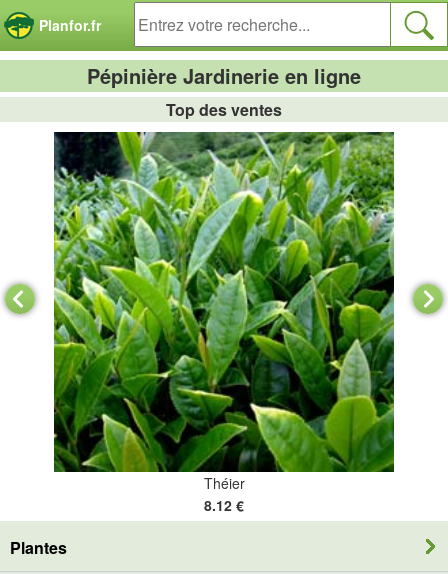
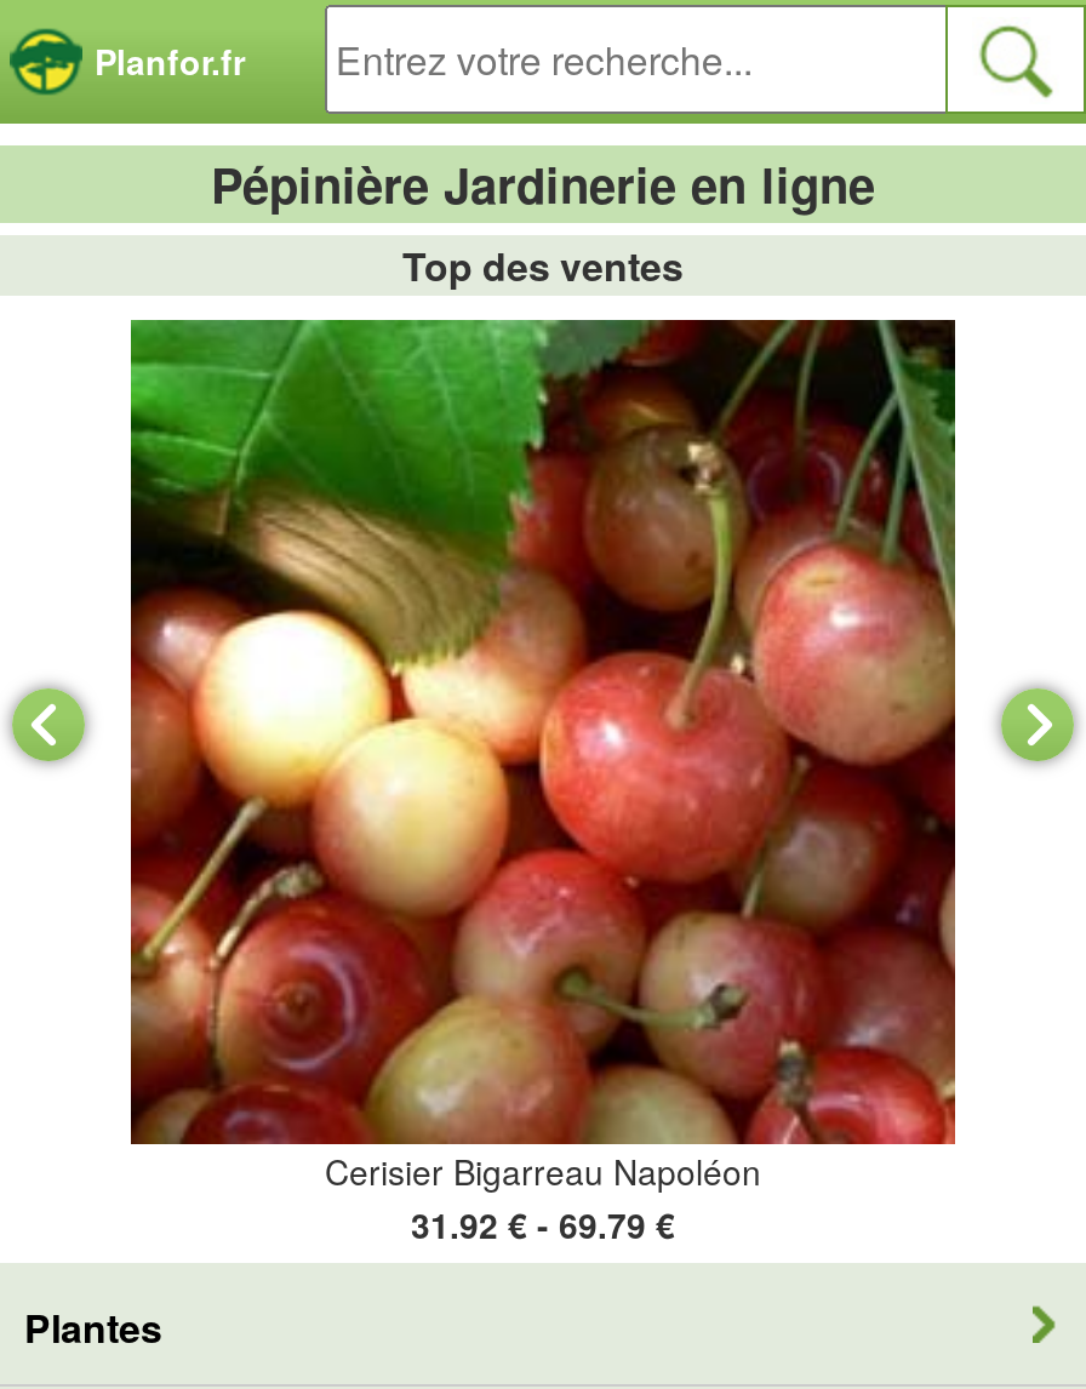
- [image]
- Théier
- 8.12 €
+ [image]
+ Cerisier Bigarreau Napoléon
+ 31.92 € - 69.79 €
